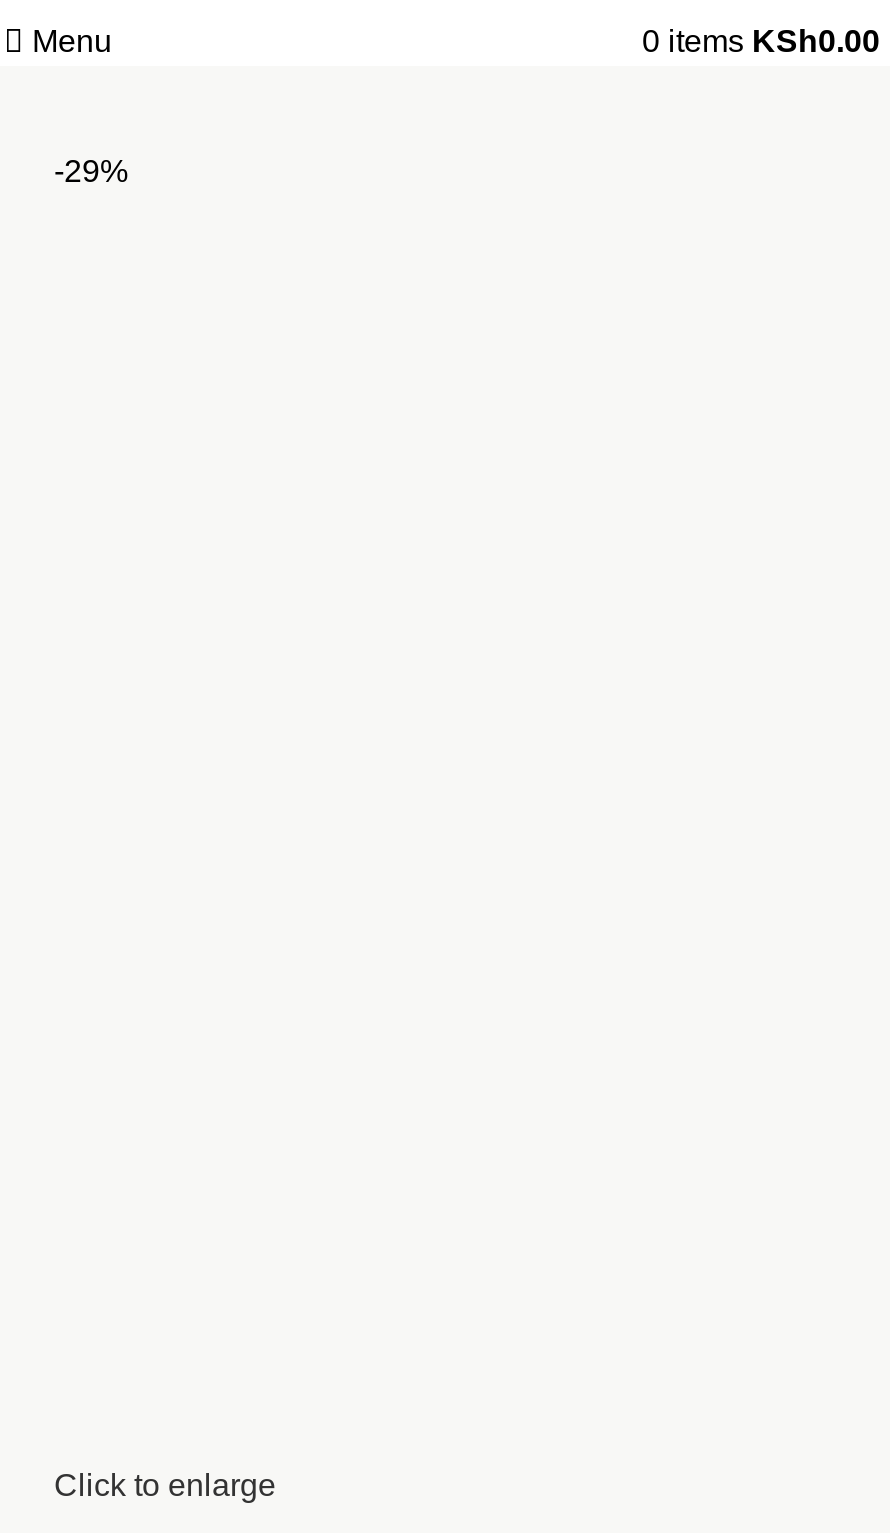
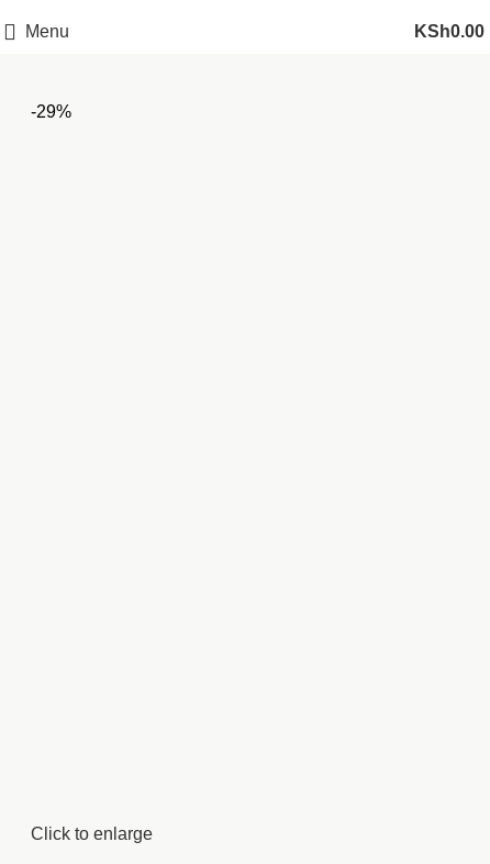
- 0 items KSh0.00
+ KSh0.00
